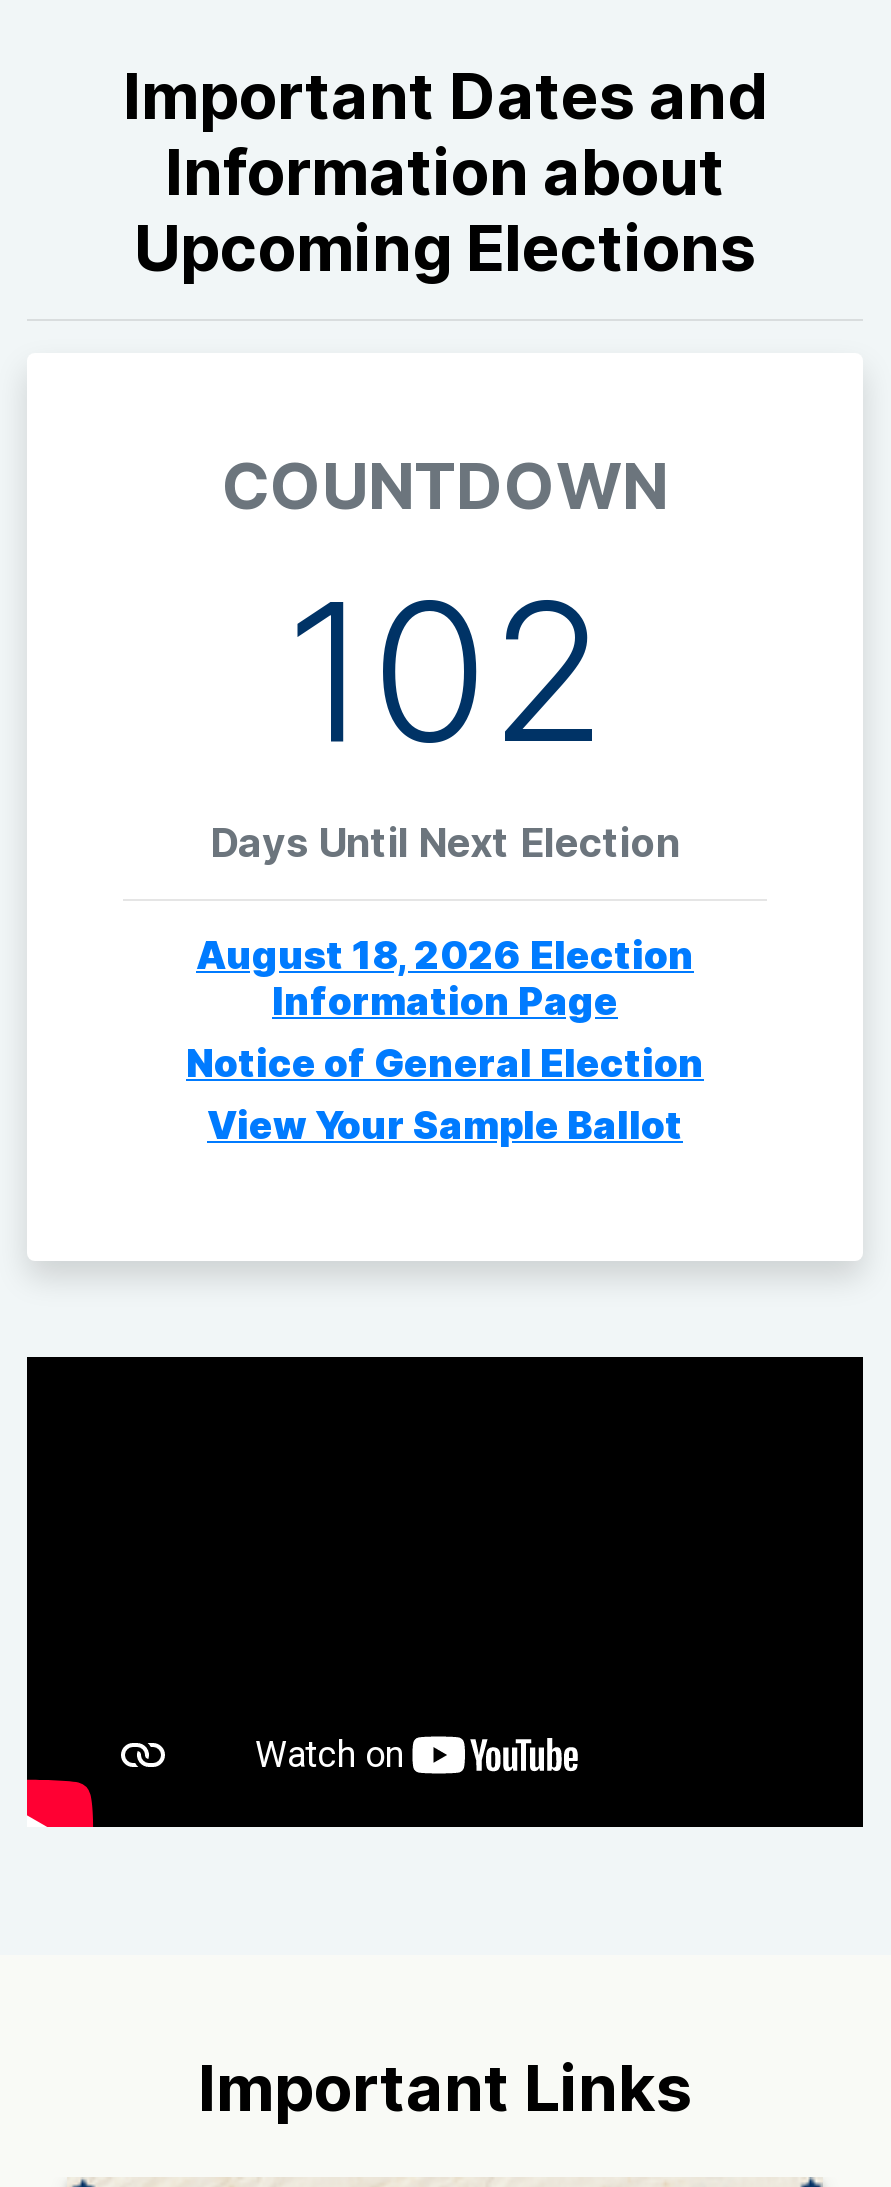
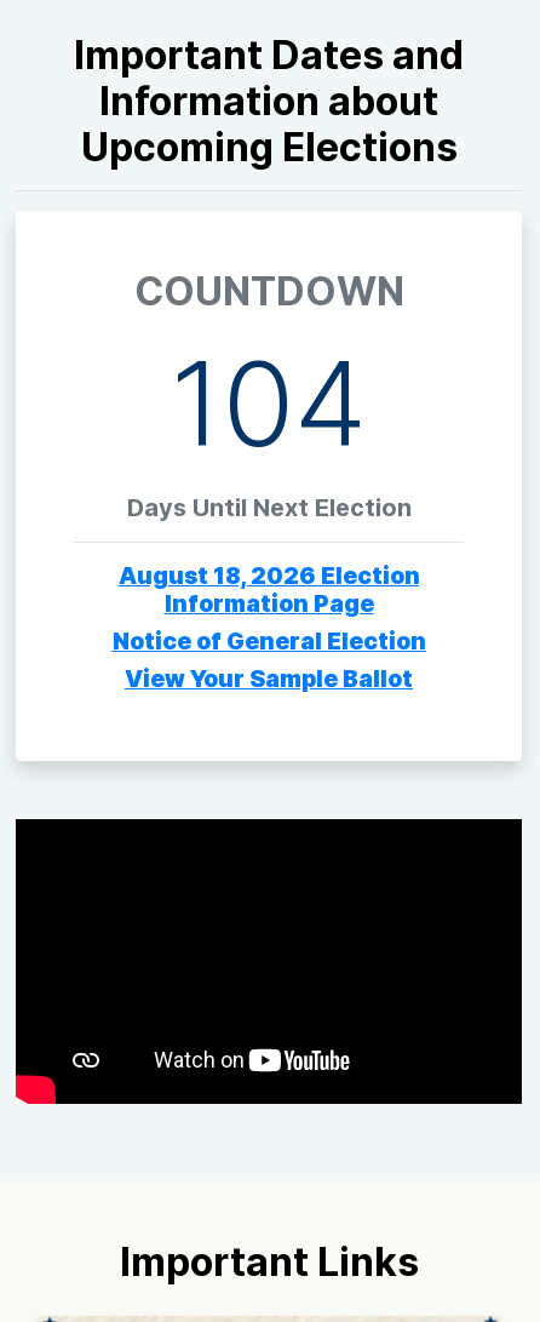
- 102
+ 104
